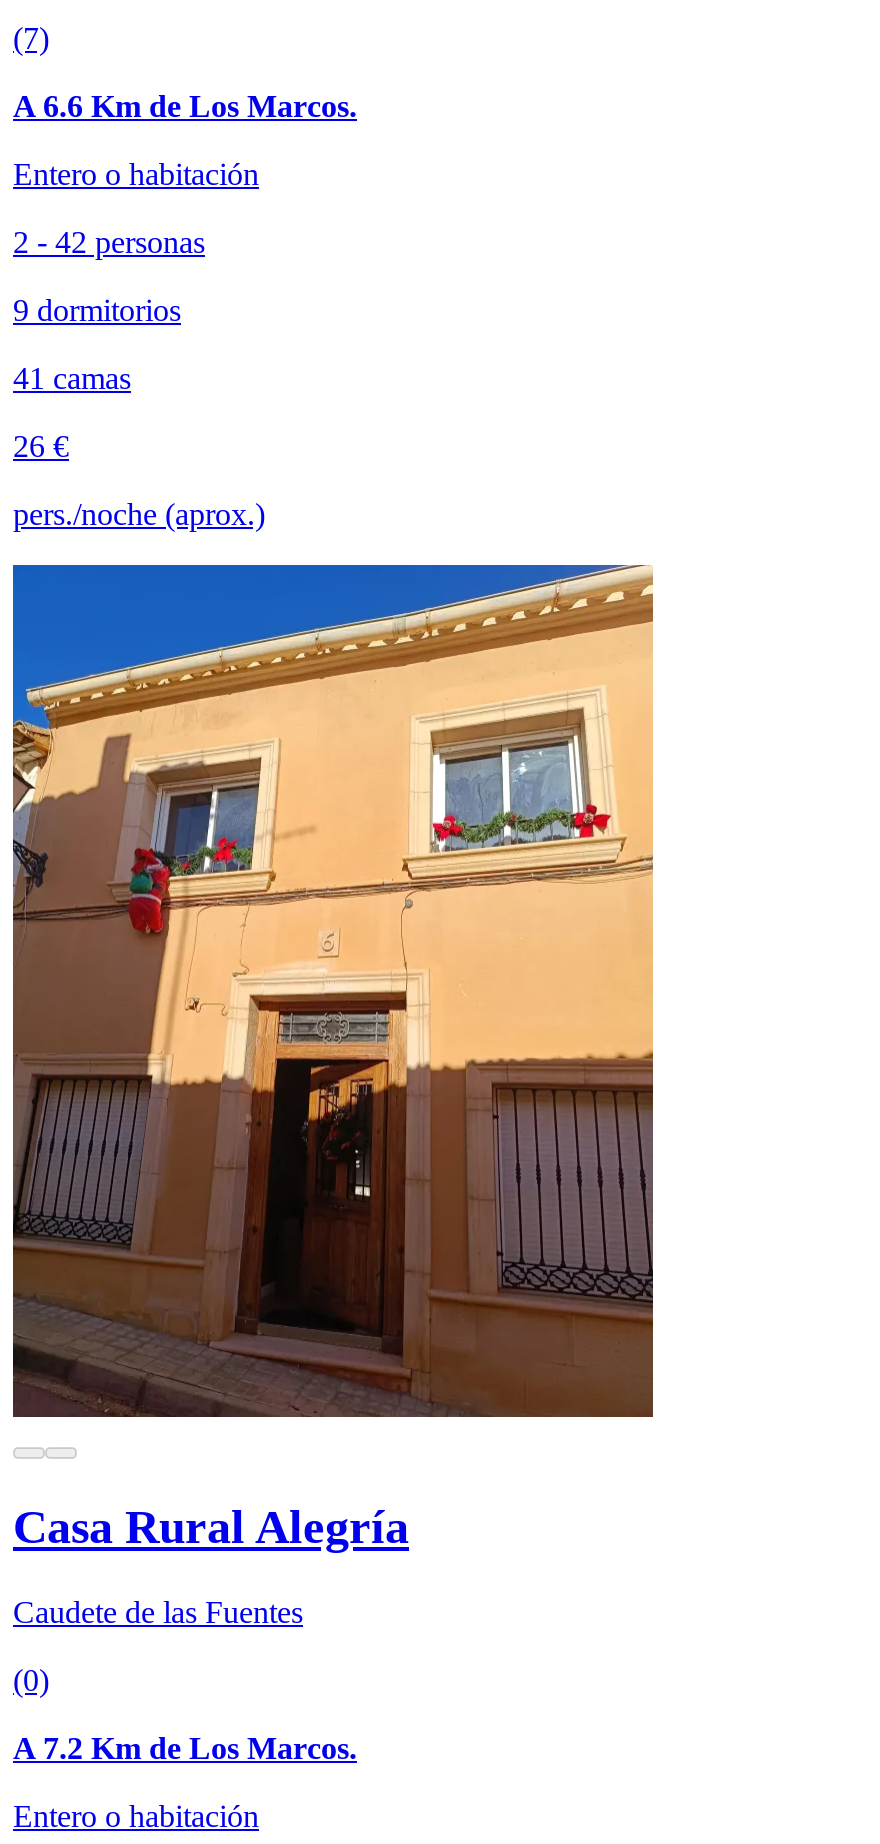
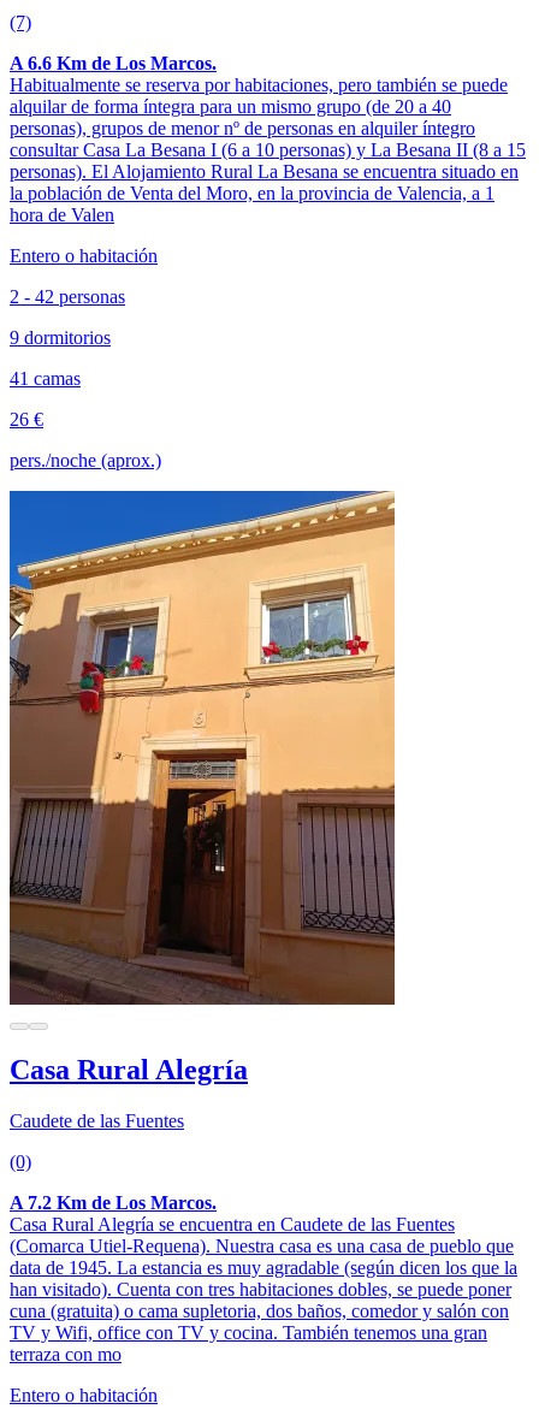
+ Habitualmente se reserva por habitaciones, pero también se puede
+ alquilar de forma íntegra para un mismo grupo (de 20 a 40
+ personas), grupos de menor nº de personas en alquiler íntegro
+ consultar Casa La Besana I (6 a 10 personas) y La Besana II (8 a 15
+ personas). El Alojamiento Rural La Besana se encuentra situado en
+ la población de Venta del Moro, en la provincia de Valencia, a 1
+ hora de Valen

+ Casa Rural Alegría se encuentra en Caudete de las Fuentes
+ (Comarca Utiel-Requena). Nuestra casa es una casa de pueblo que
+ data de 1945. La estancia es muy agradable (según dicen los que la
+ han visitado). Cuenta con tres habitaciones dobles, se puede poner
+ cuna (gratuita) o cama supletoria, dos baños, comedor y salón con
+ TV y Wifi, office con TV y cocina. También tenemos una gran
+ terraza con mo
